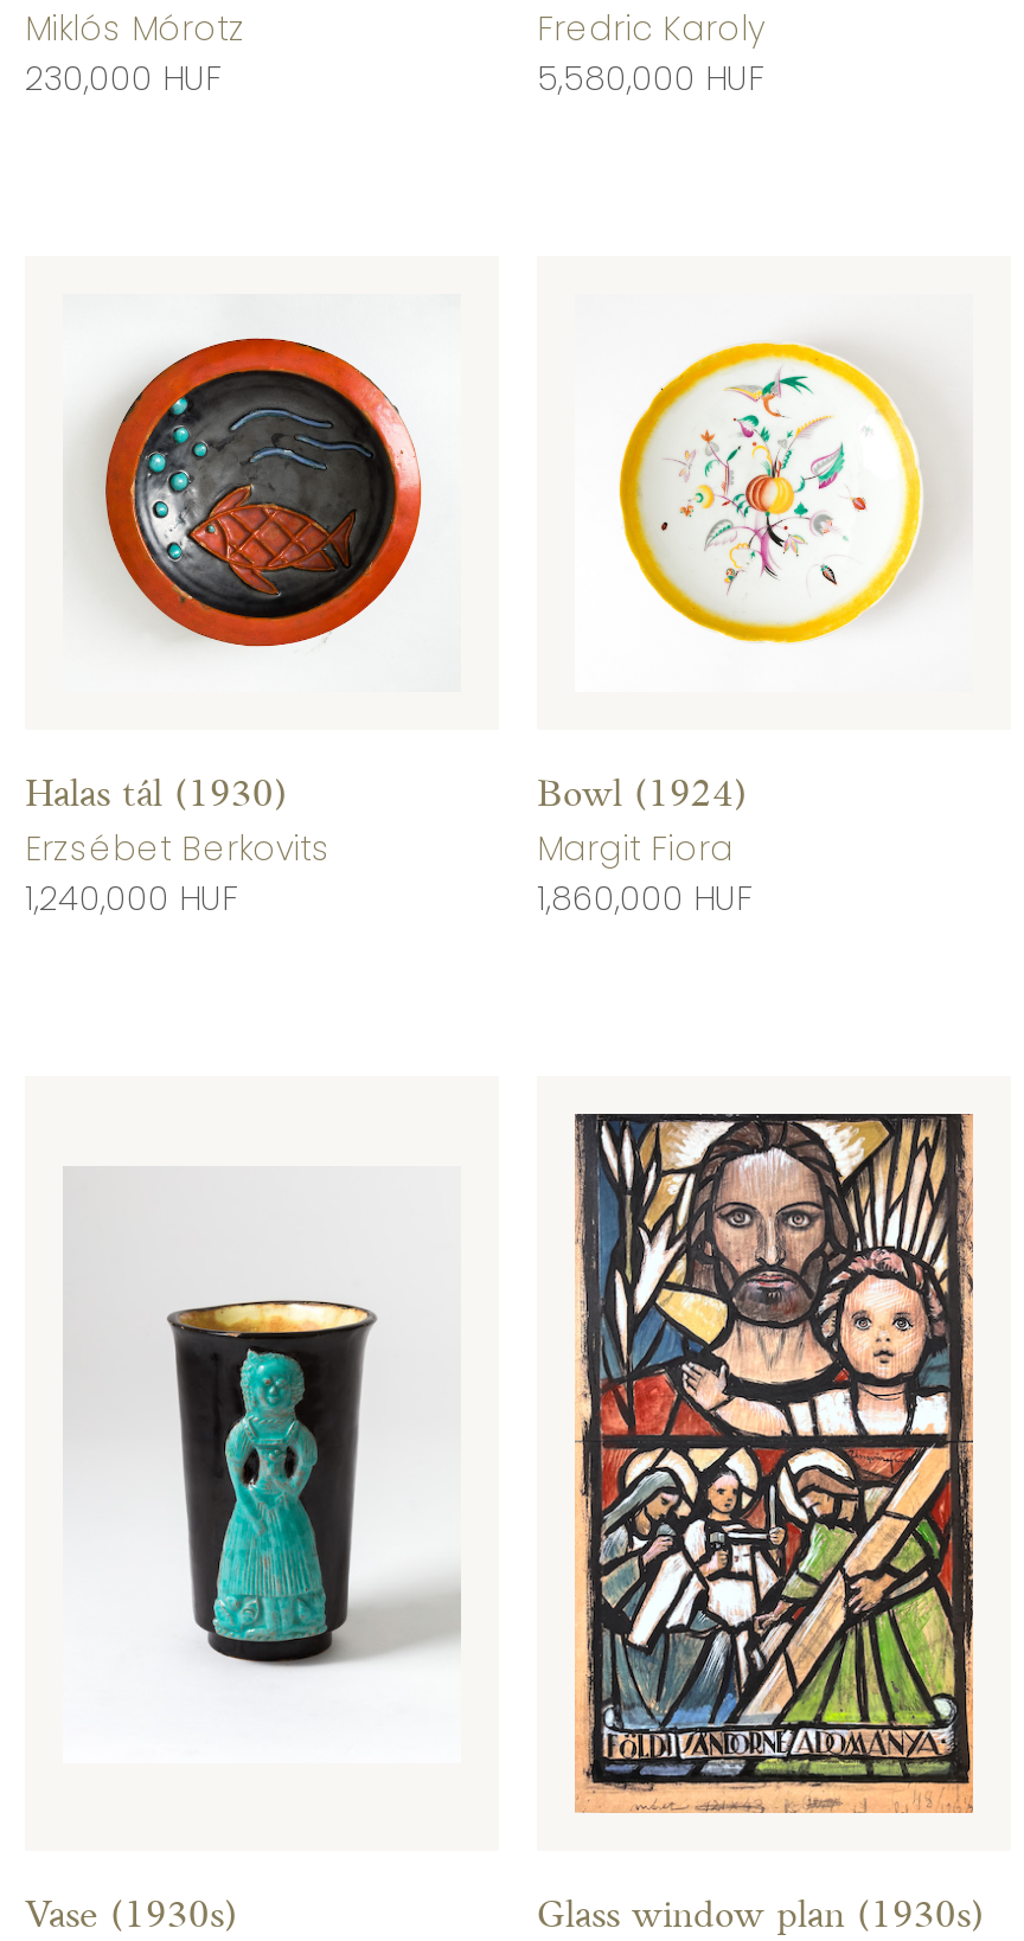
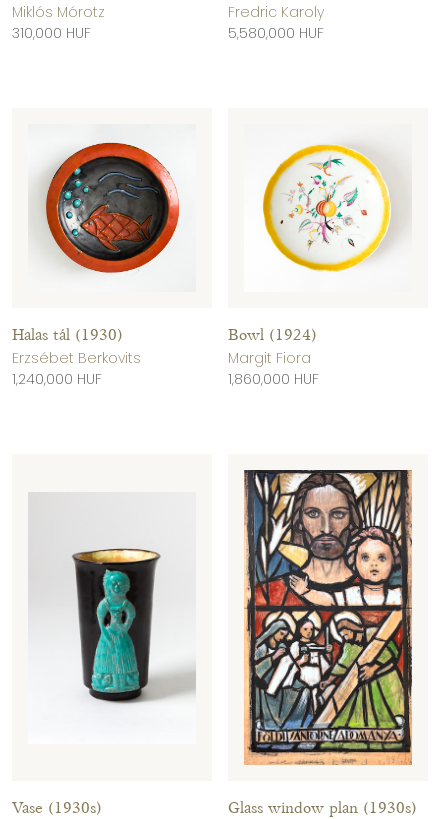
- 230,000 HUF
+ 310,000 HUF
